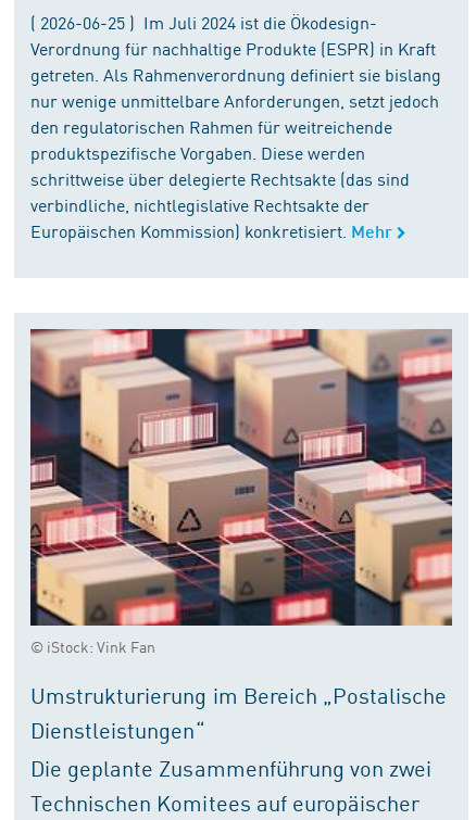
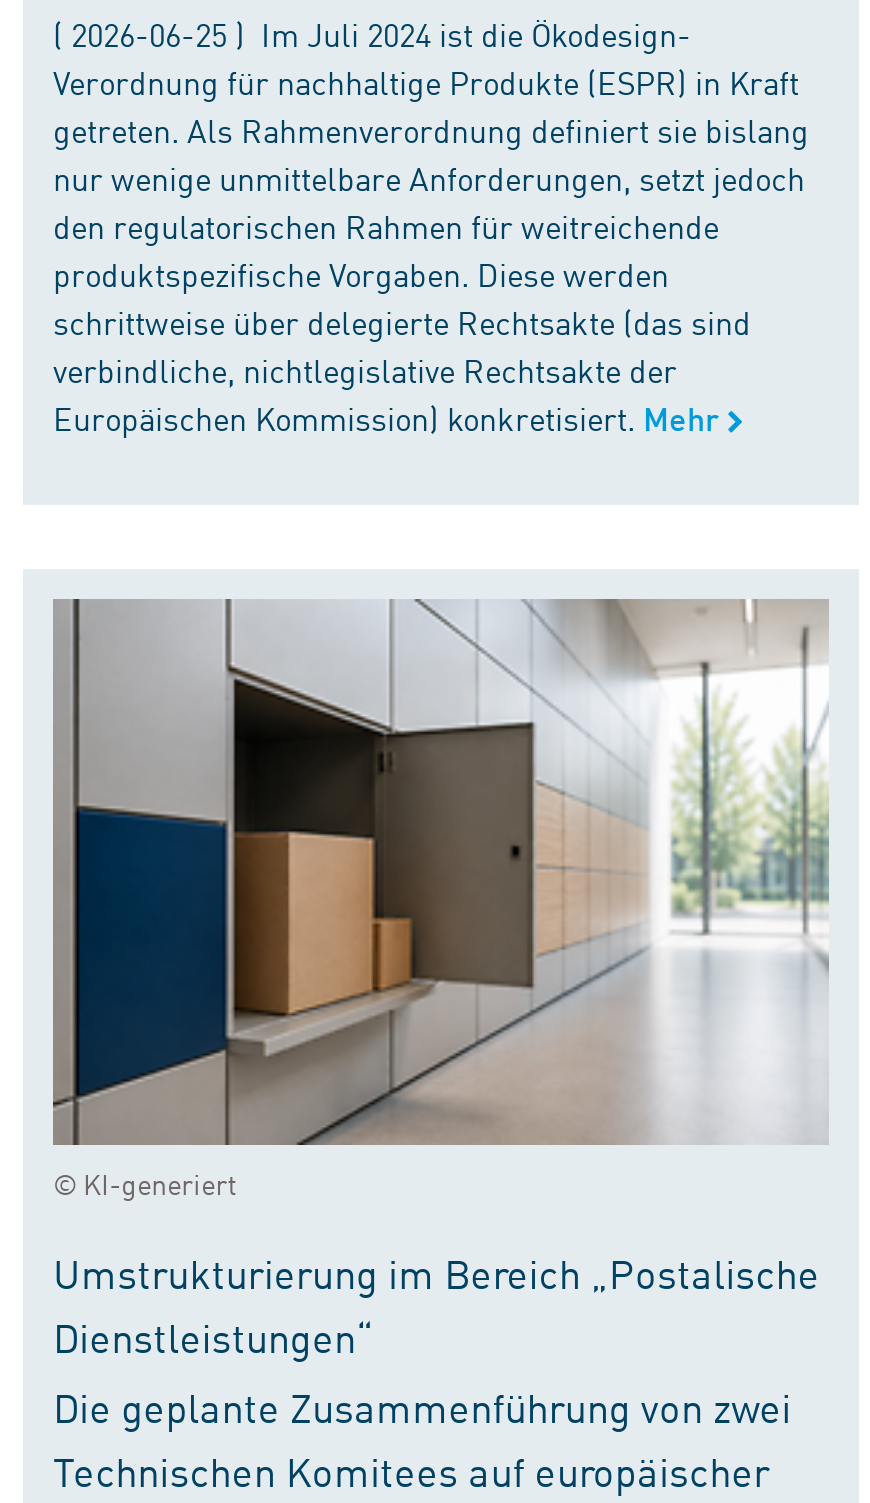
- [image]
- © iStock: Vink Fan
+ [image]
+ © KI-generiert
